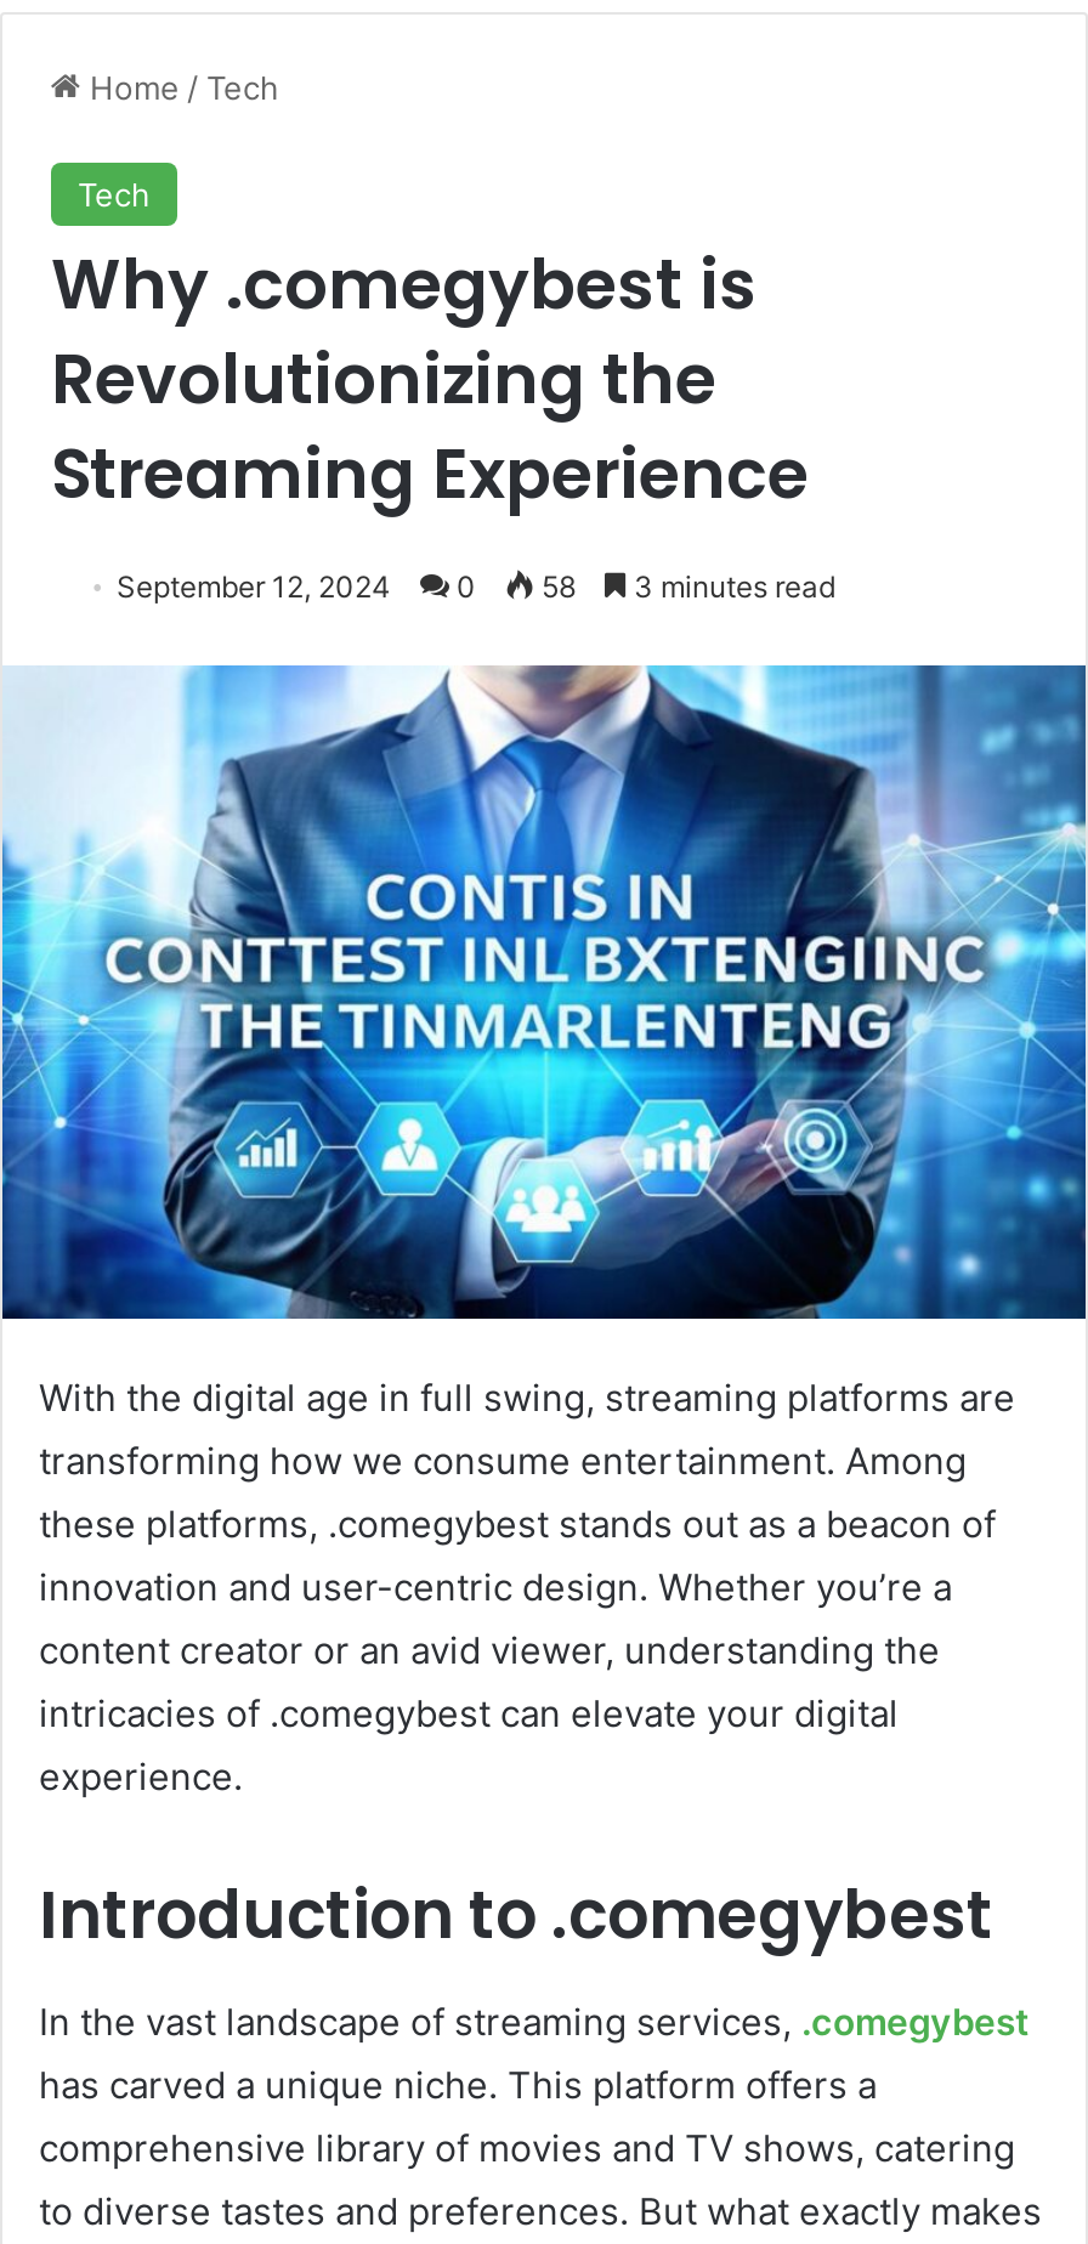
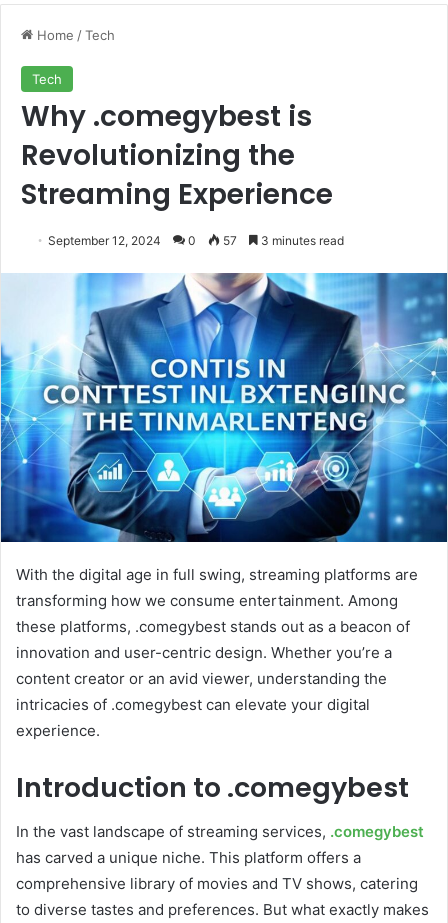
- September 12, 2024 0 58 3 minutes read
+ September 12, 2024 0 57 3 minutes read
